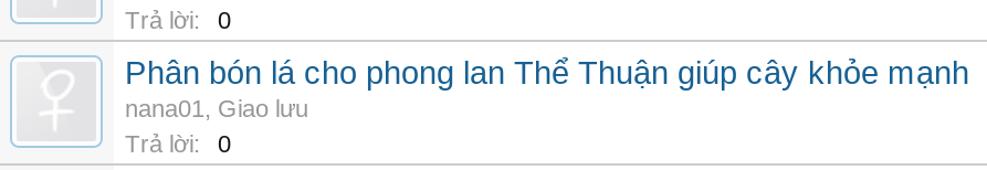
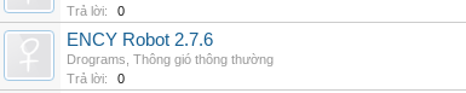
- Phân bón lá cho phong lan Thể Thuận giúp cây khỏe mạnh
- nana01, Giao lưu
+ ENCY Robot 2.7.6
+ Drograms, Thông gió thông thường
